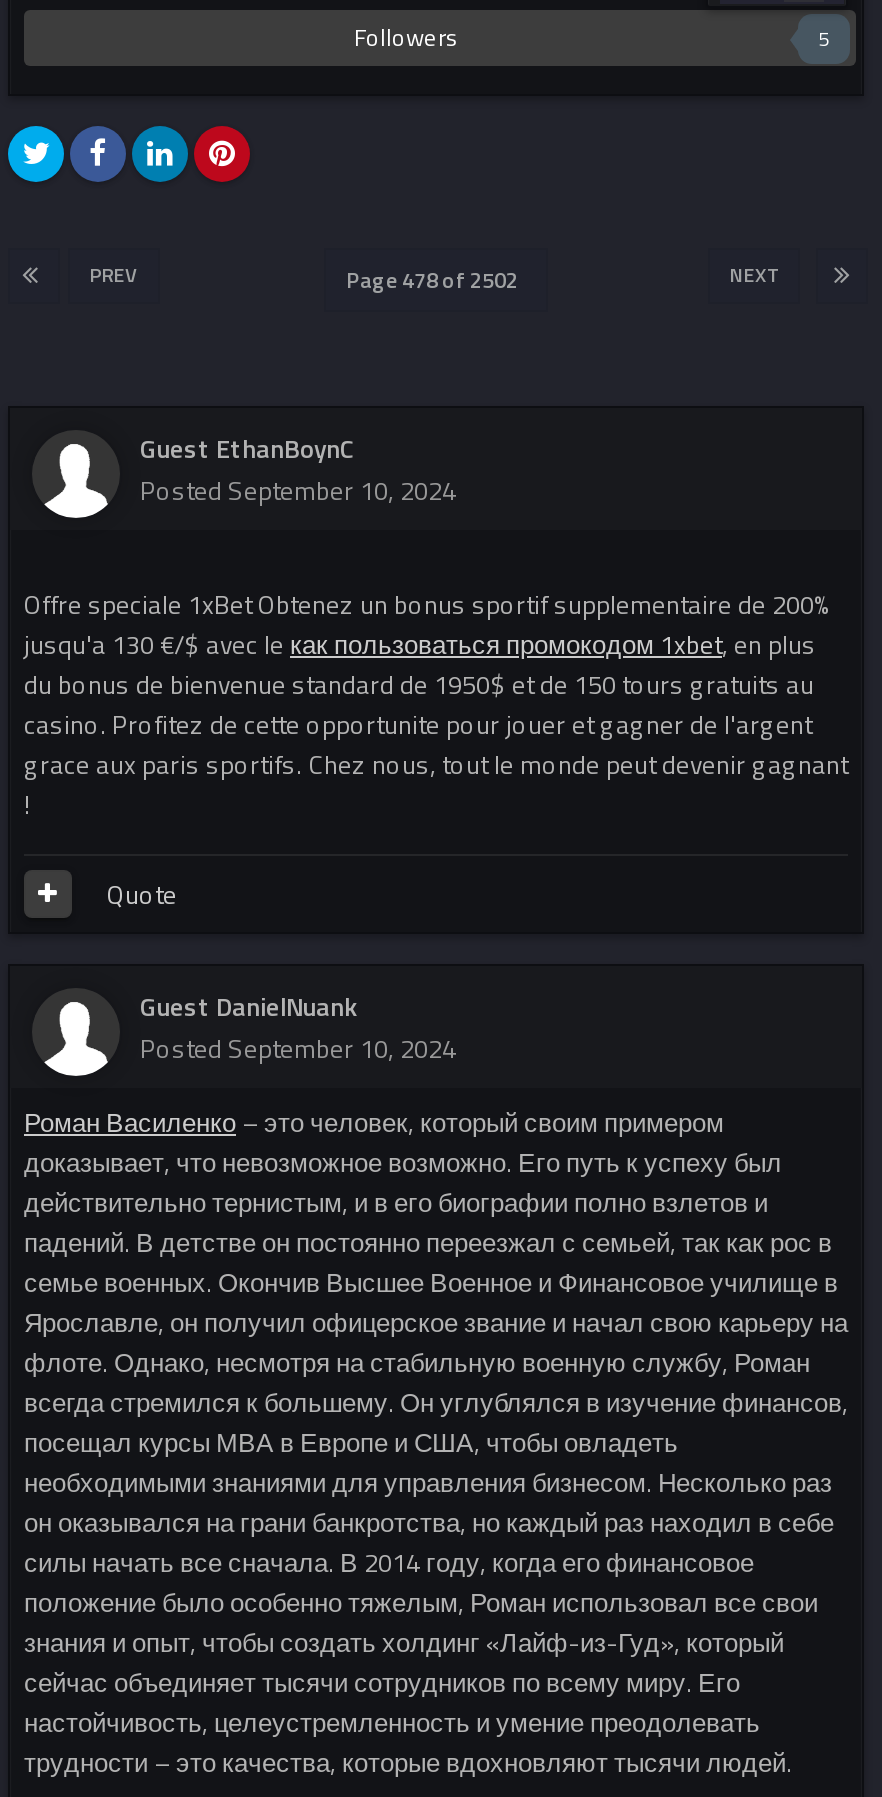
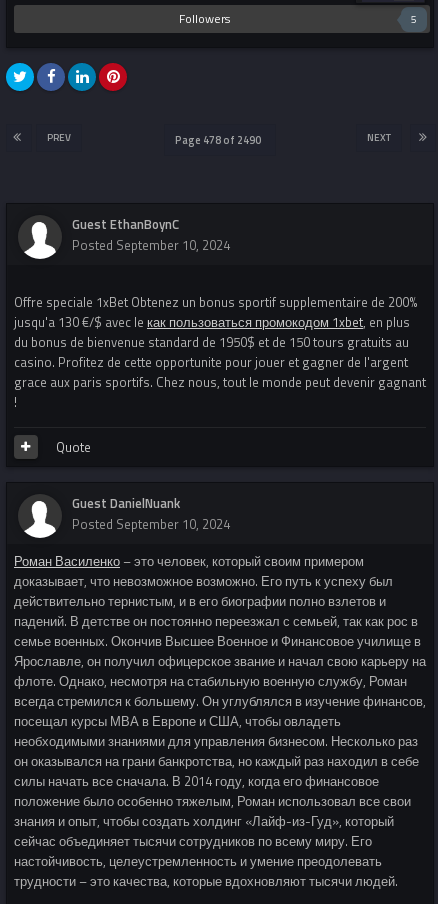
- Page 478 of 2502
+ Page 478 of 2490
